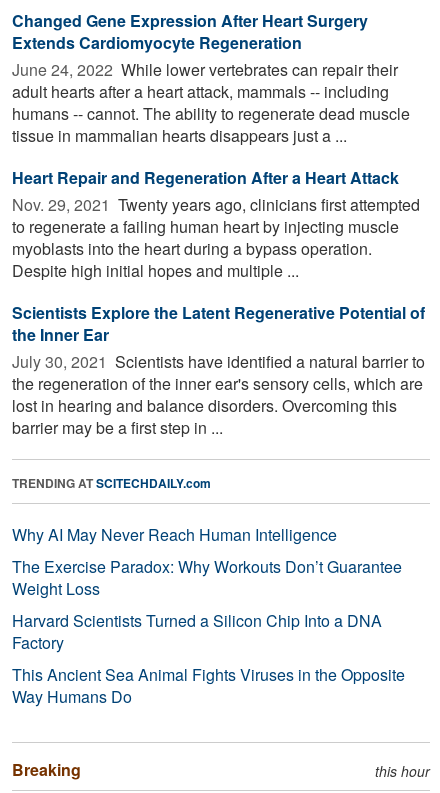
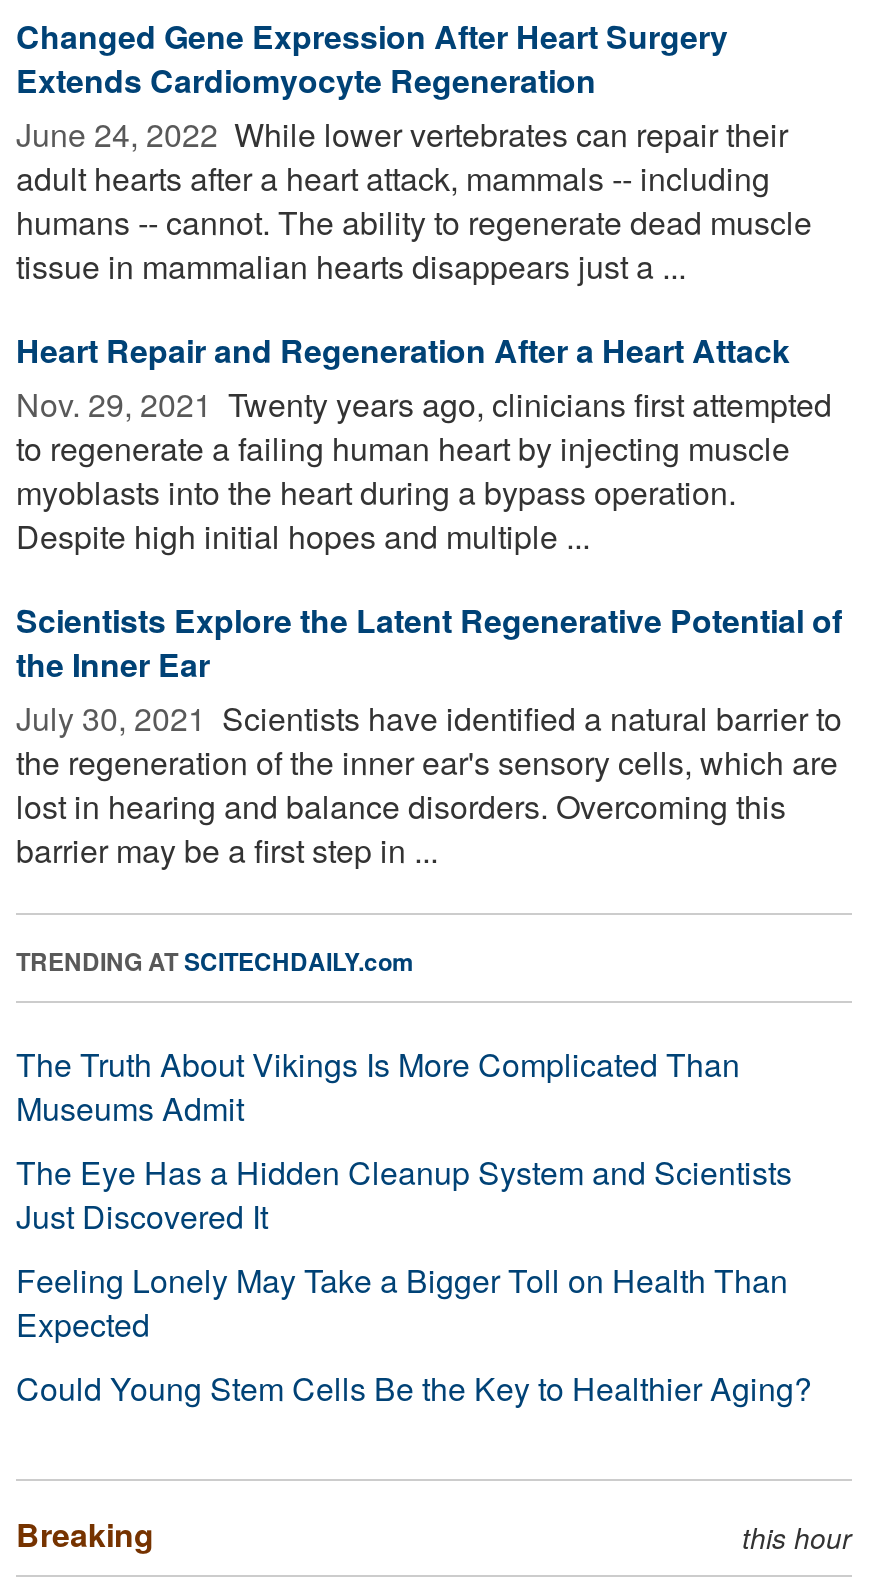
- Why AI May Never Reach Human Intelligence
- The Exercise Paradox: Why Workouts Don’t Guarantee
- Weight Loss
- Harvard Scientists Turned a Silicon Chip Into a DNA
- Factory
- This Ancient Sea Animal Fights Viruses in the Opposite
- Way Humans Do
+ The Truth About Vikings Is More Complicated Than
+ Museums Admit
+ The Eye Has a Hidden Cleanup System and Scientists
+ Just Discovered It
+ Feeling Lonely May Take a Bigger Toll on Health Than
+ Expected
+ Could Young Stem Cells Be the Key to Healthier Aging?
